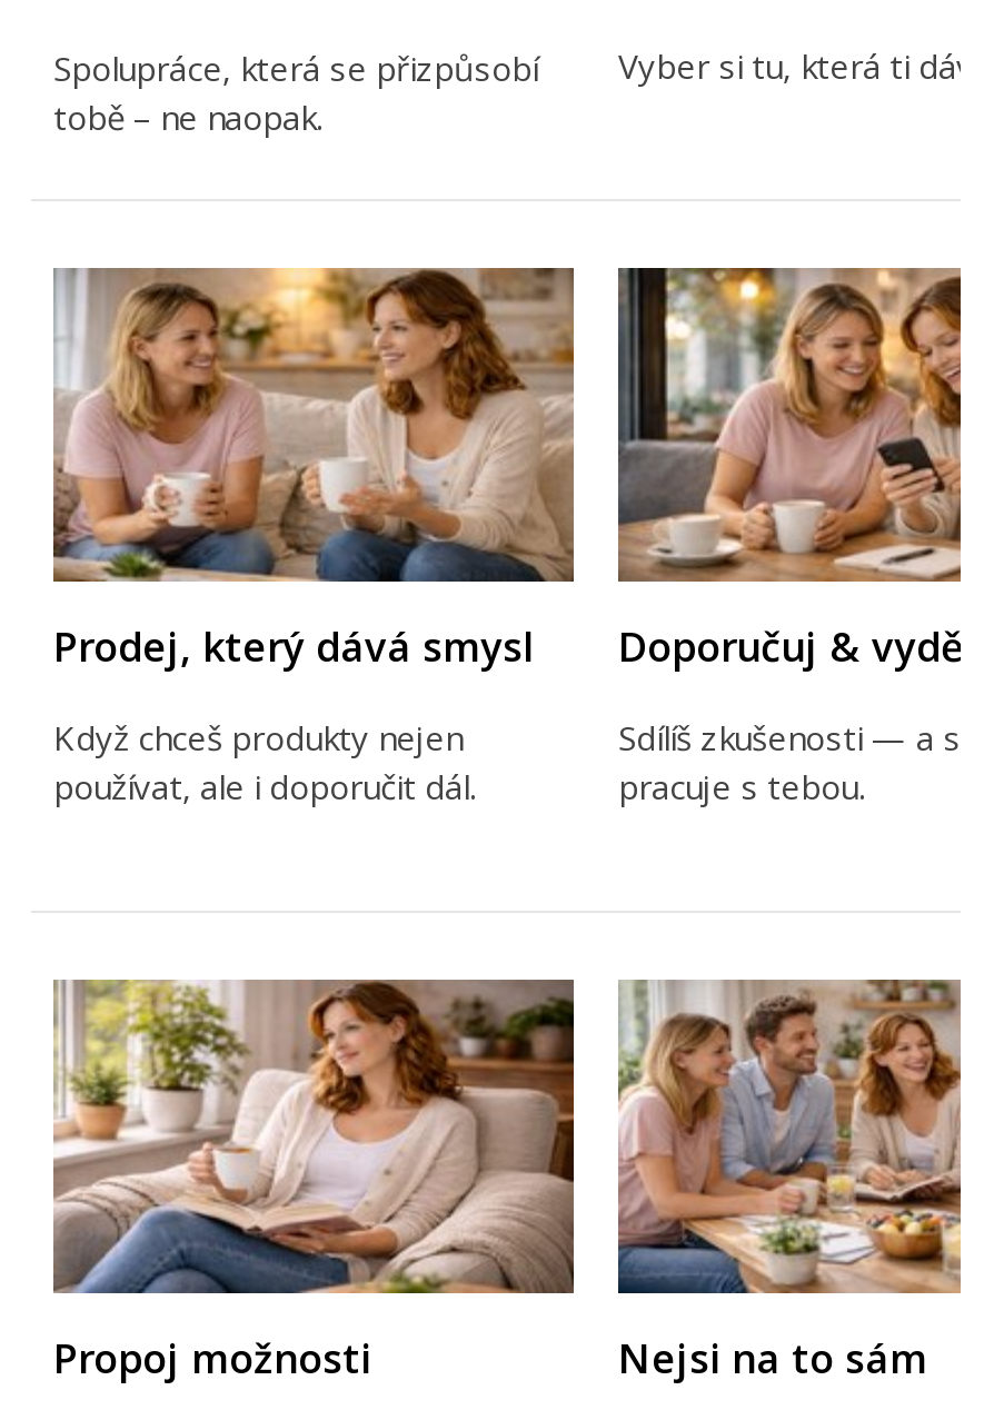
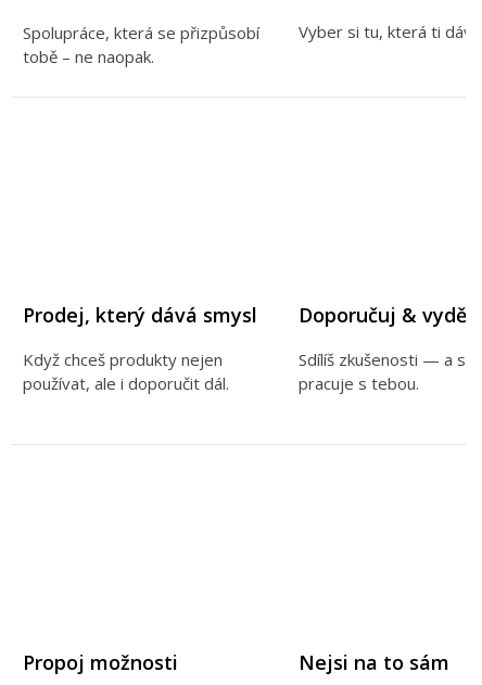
- [image]

- [image]

- [image]

- [image]
